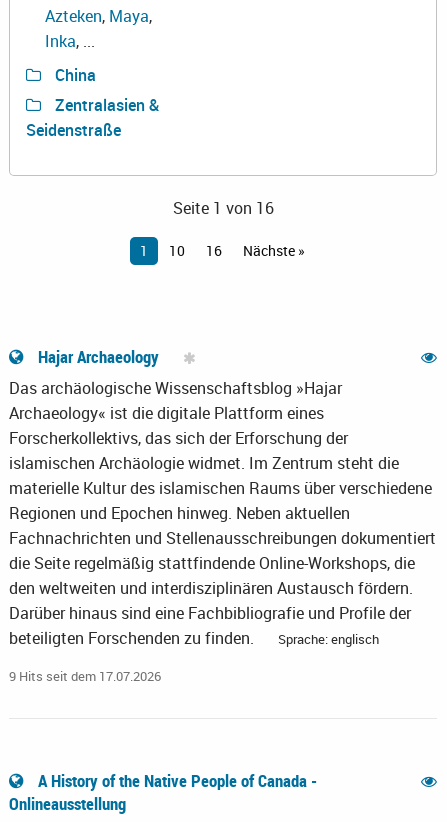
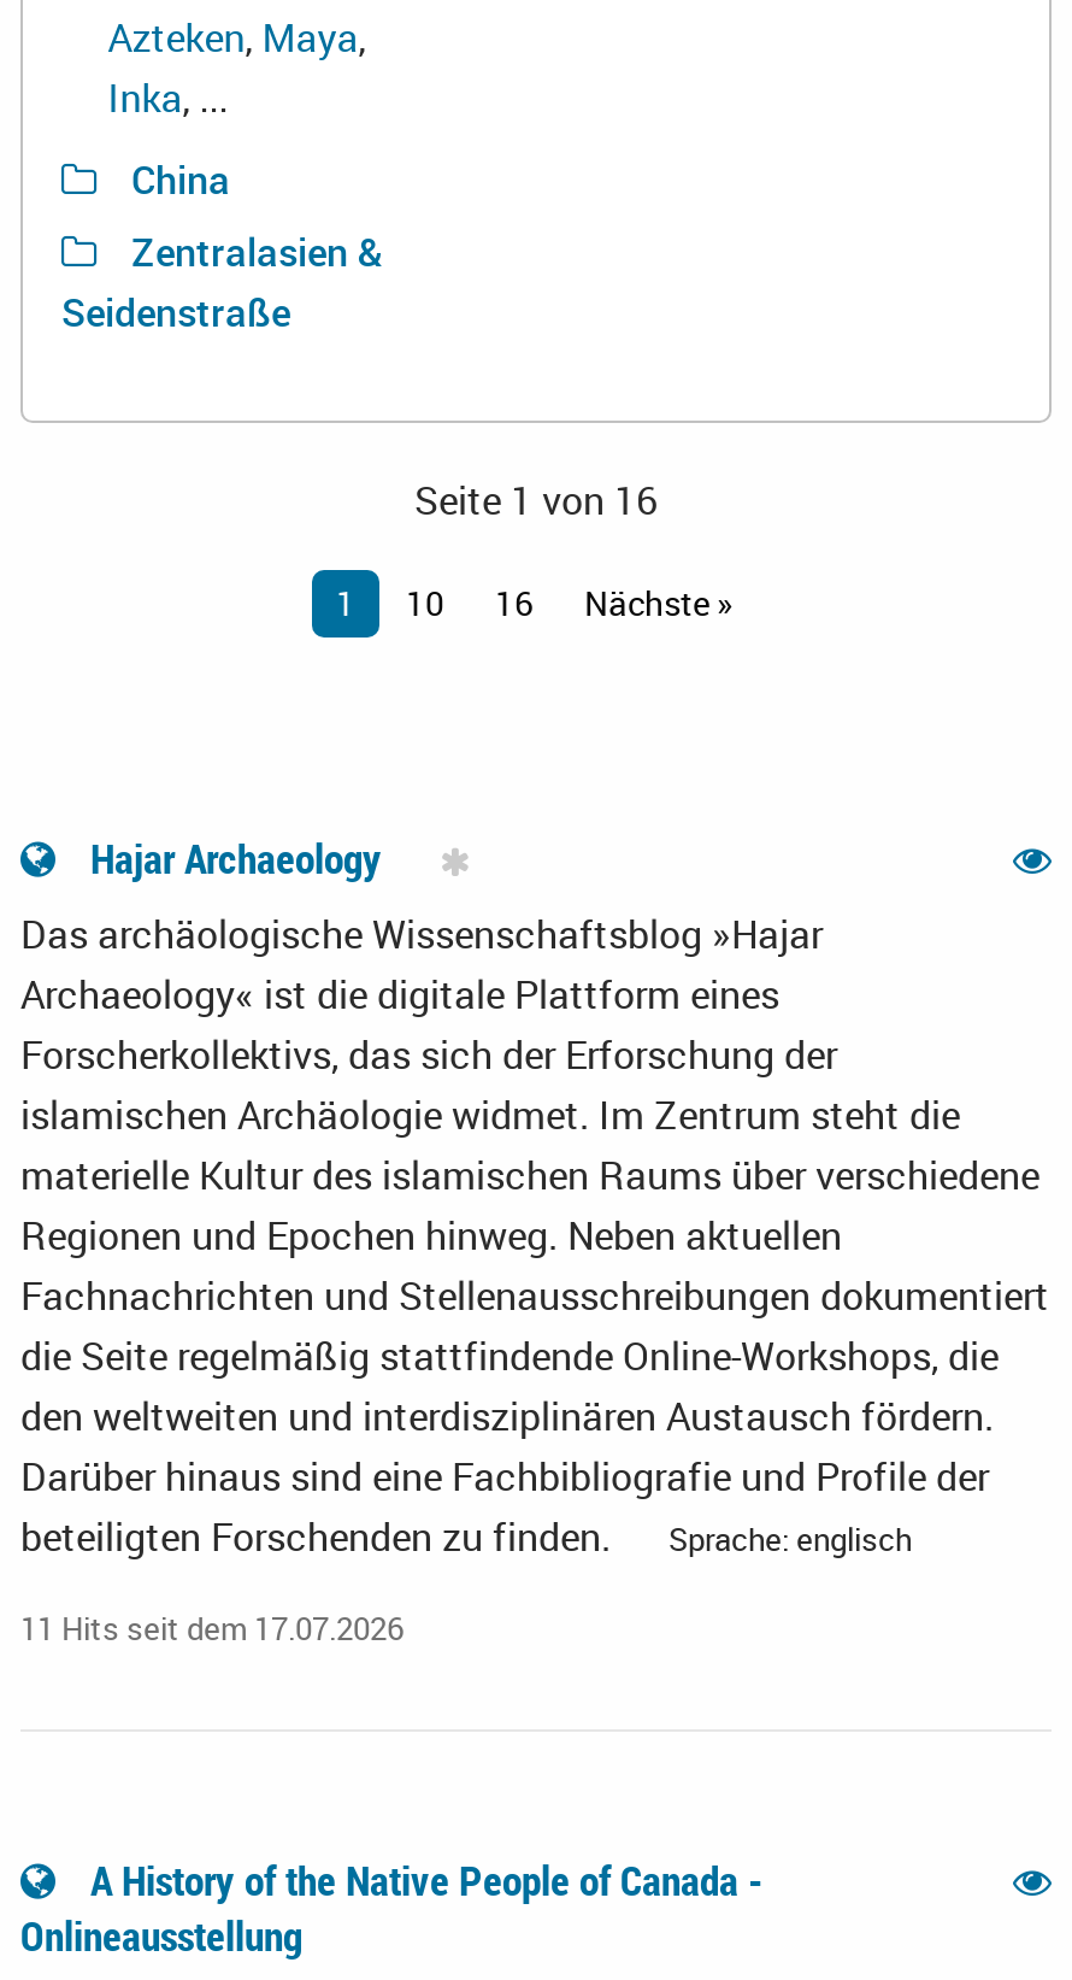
- 9 Hits seit dem 17.07.2026
+ 11 Hits seit dem 17.07.2026
